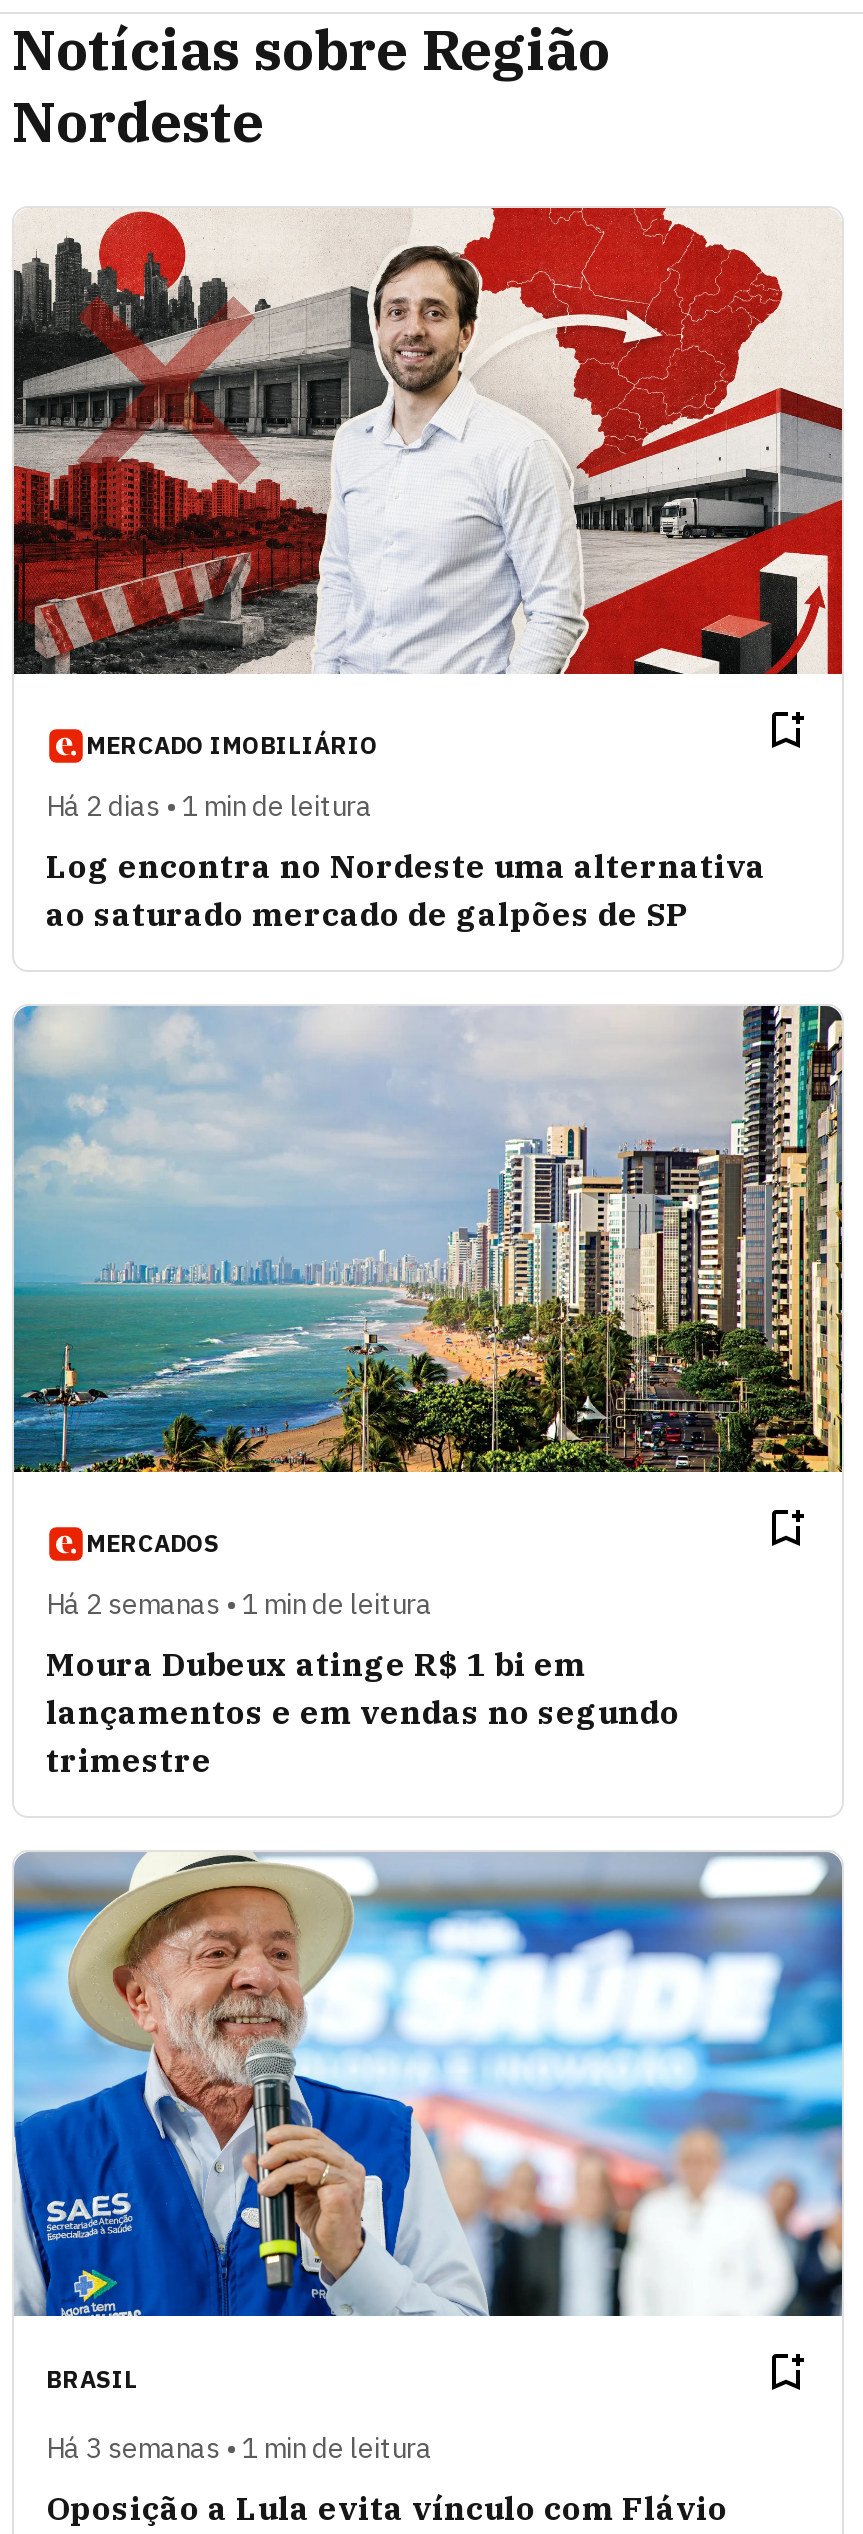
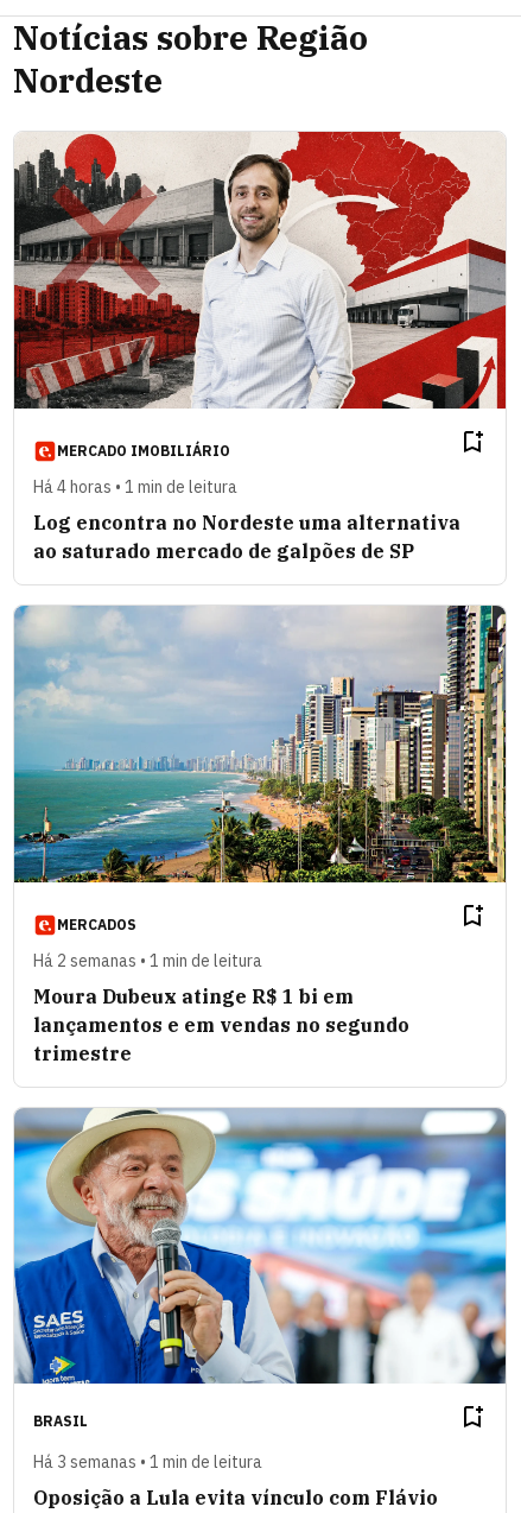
- Há 2 dias • 1 min de leitura
+ Há 4 horas • 1 min de leitura
